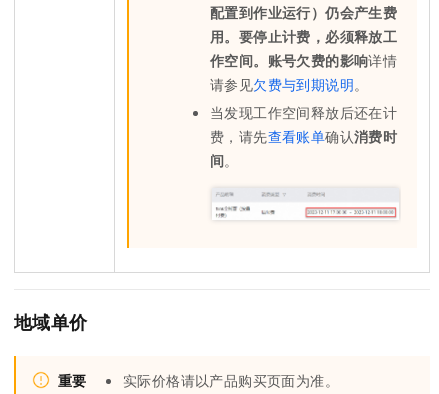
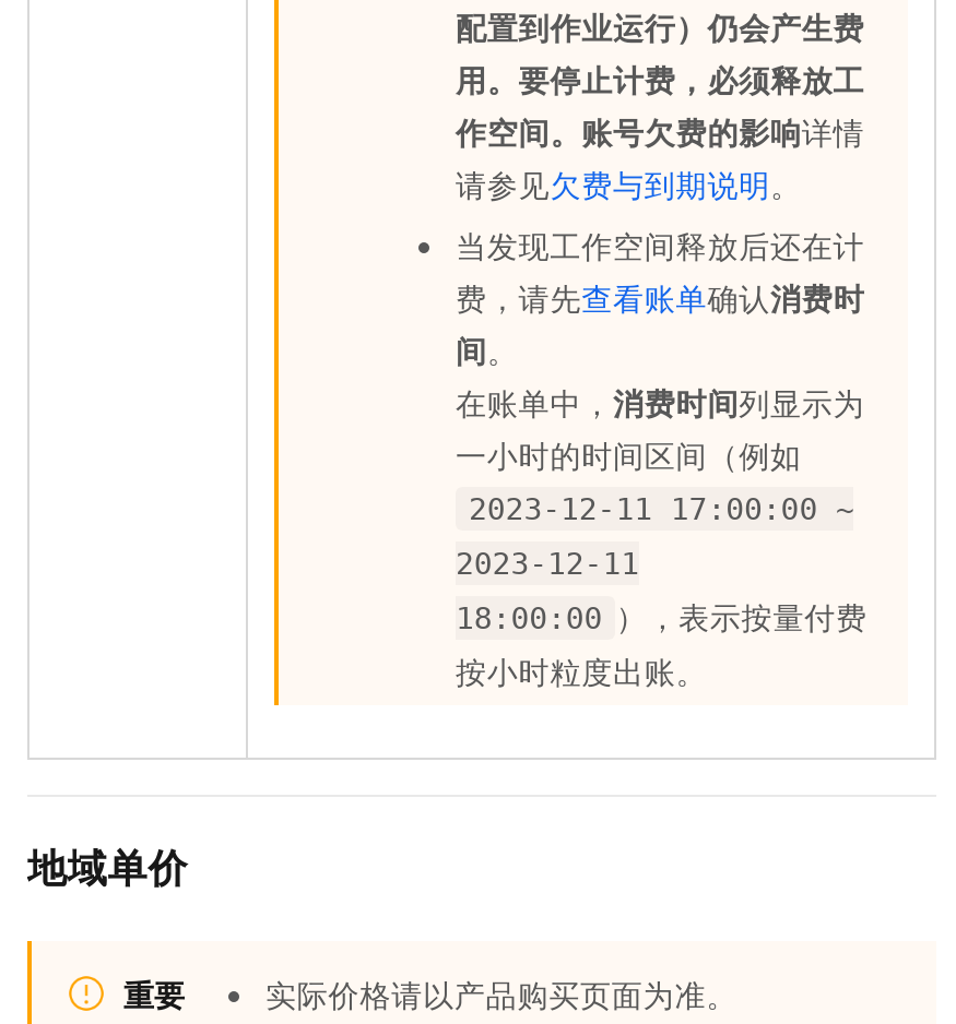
+ 在账单中，消费时间列显示为
+ 一小时的时间区间（例如
+ 2023-12-11 17:00:00 ~
+ 2023-12-11
+ 18:00:00 ），表示按量付费
+ 按小时粒度出账。
